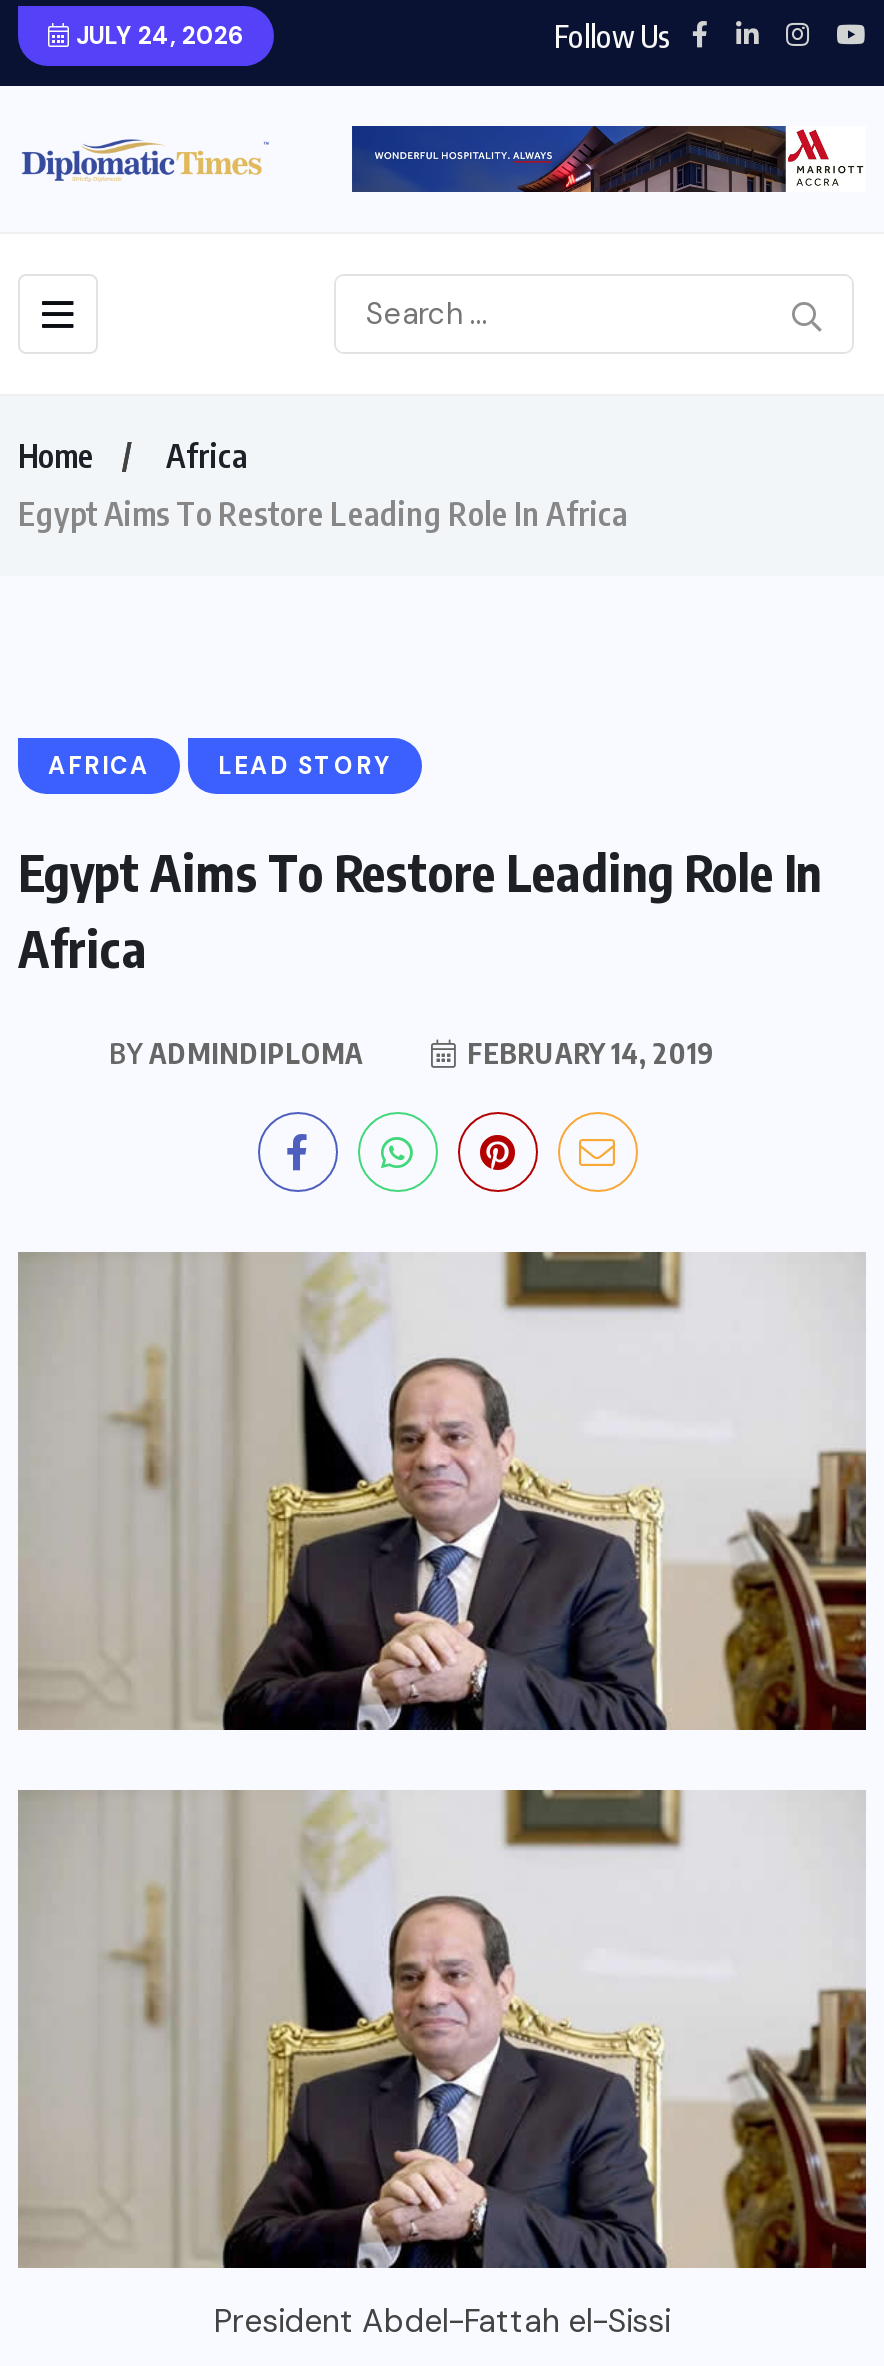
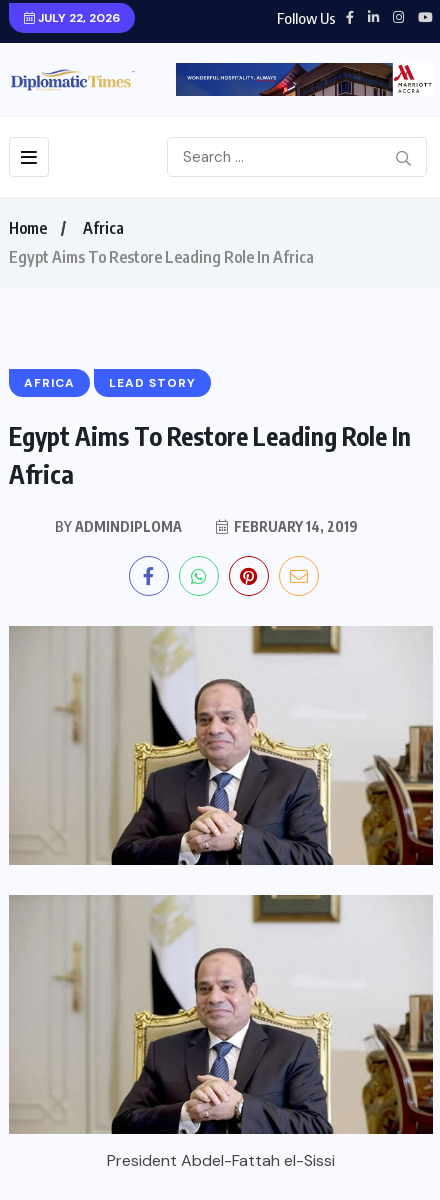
- JULY 24, 2026
+ JULY 22, 2026
